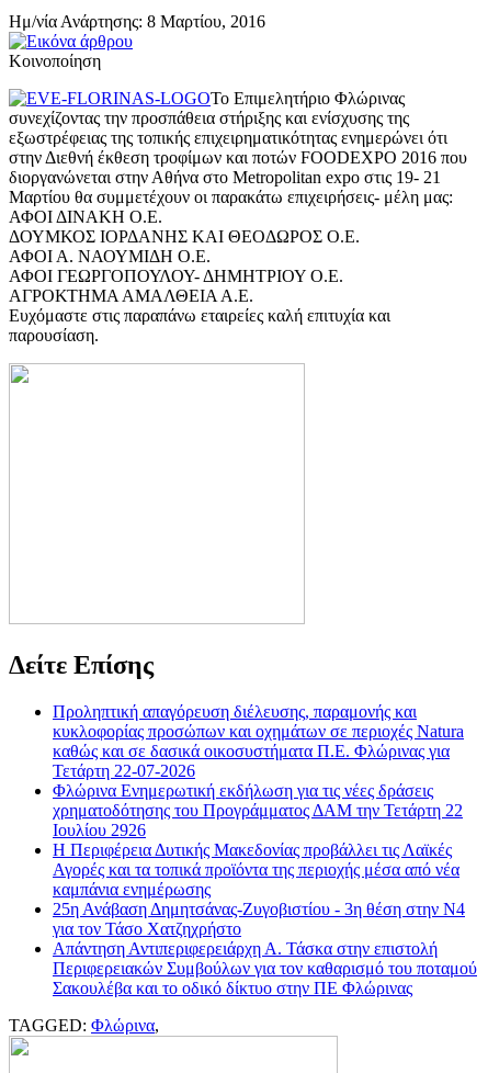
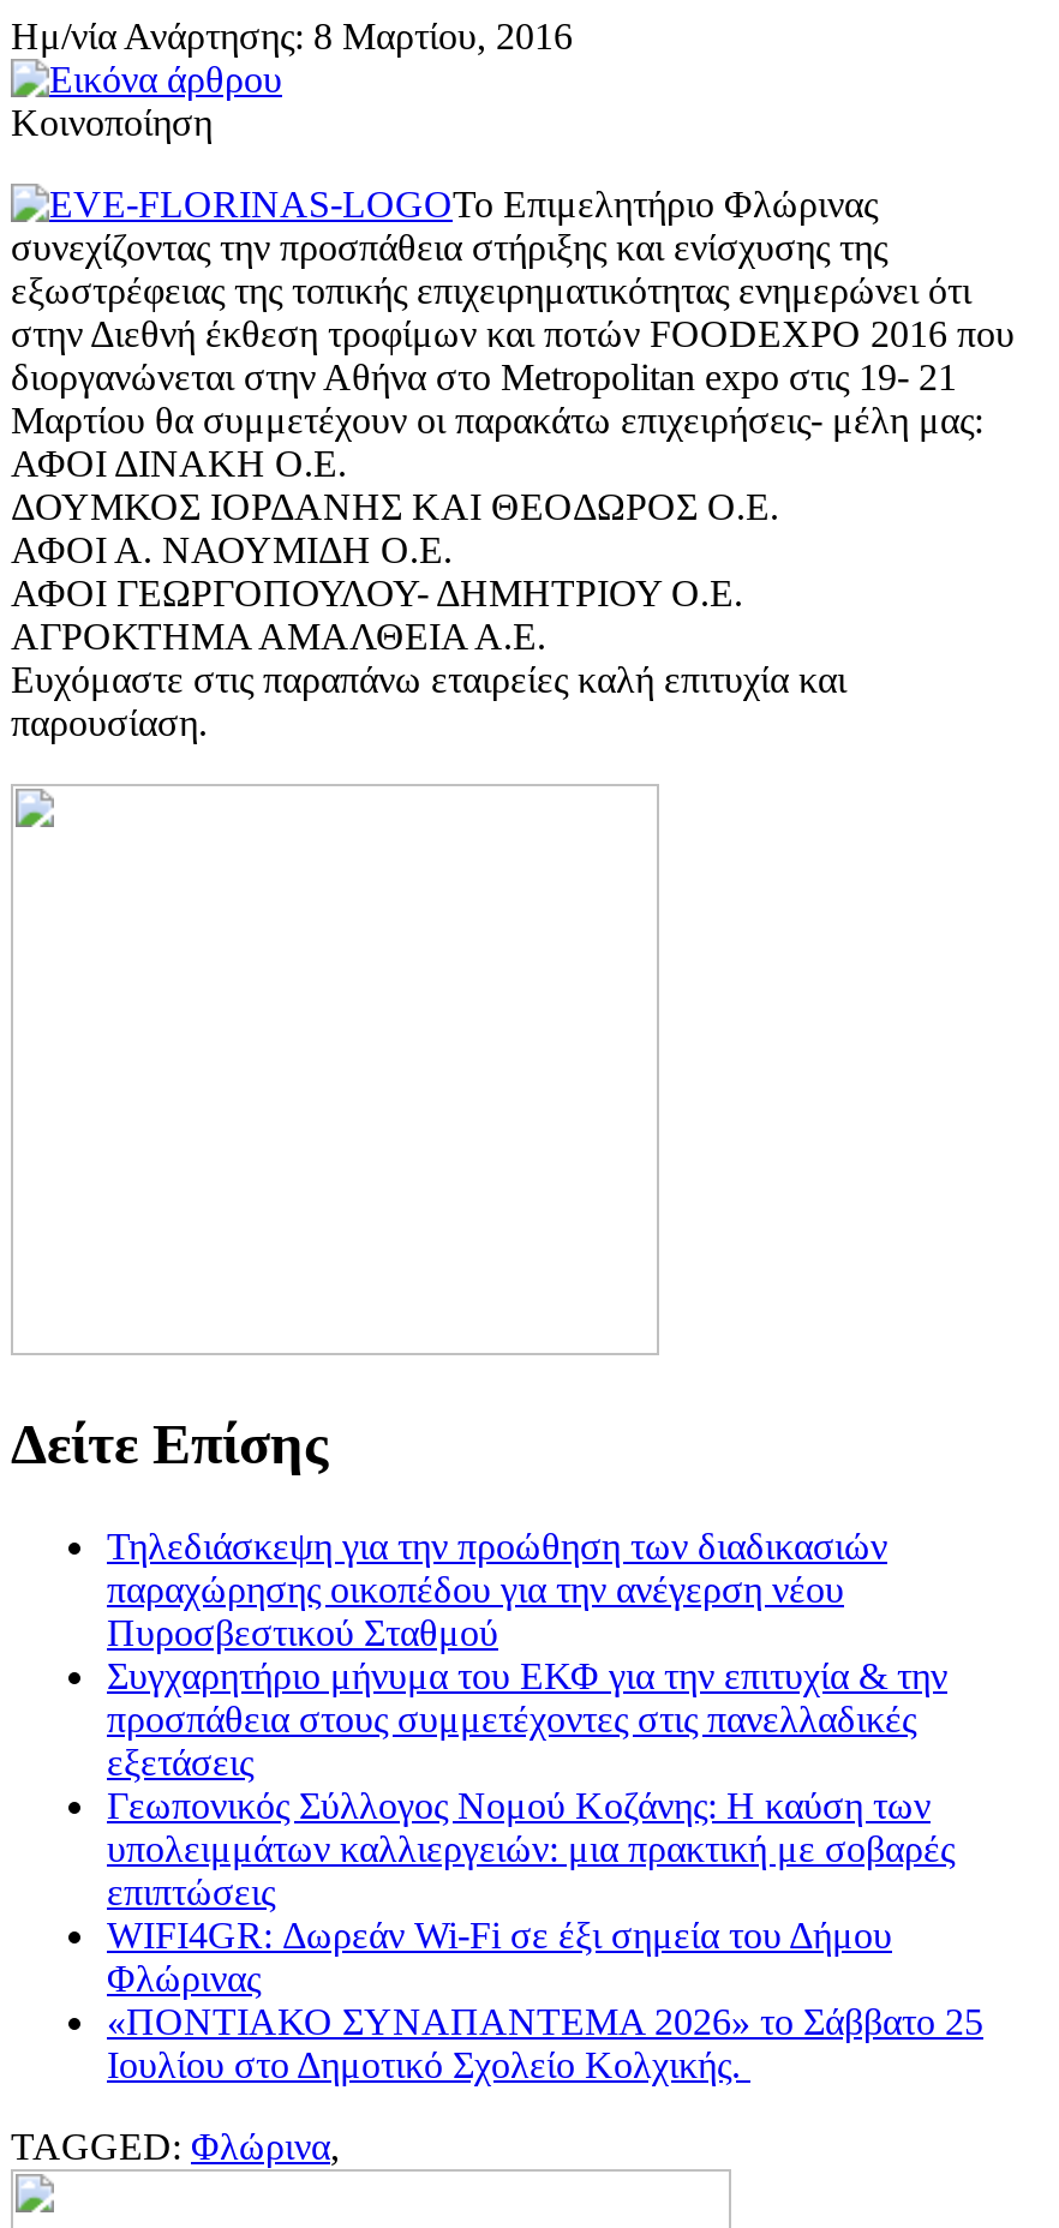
- Προληπτική απαγόρευση διέλευσης, παραμονής και
- κυκλοφορίας προσώπων και οχημάτων σε περιοχές Natura
- καθώς και σε δασικά οικοσυστήματα Π.Ε. Φλώρινας για
- Τετάρτη 22-07-2026
- Φλώρινα Ενημερωτική εκδήλωση για τις νέες δράσεις
- χρηματοδότησης του Προγράμματος ΔΑΜ την Τετάρτη 22
- Ιουλίου 2926
- Η Περιφέρεια Δυτικής Μακεδονίας προβάλλει τις Λαϊκές
- Αγορές και τα τοπικά προϊόντα της περιοχής μέσα από νέα
- καμπάνια ενημέρωσης
- 25η Ανάβαση Δημητσάνας-Ζυγοβιστίου - 3η θέση στην Ν4
- για τον Τάσο Χατζηχρήστο
- Απάντηση Αντιπεριφερειάρχη Α. Τάσκα στην επιστολή
- Περιφερειακών Συμβούλων για τον καθαρισμό του ποταμού
- Σακουλέβα και το οδικό δίκτυο στην ΠΕ Φλώρινας
+ Τηλεδιάσκεψη για την προώθηση των διαδικασιών
+ παραχώρησης οικοπέδου για την ανέγερση νέου
+ Πυροσβεστικού Σταθμού
+ Συγχαρητήριο μήνυμα του ΕΚΦ για την επιτυχία & την
+ προσπάθεια στους συμμετέχοντες στις πανελλαδικές
+ εξετάσεις
+ Γεωπονικός Σύλλογος Νομού Κοζάνης: Η καύση των
+ υπολειμμάτων καλλιεργειών: μια πρακτική με σοβαρές
+ επιπτώσεις
+ WIFI4GR: Δωρεάν Wi-Fi σε έξι σημεία του Δήμου
+ Φλώρινας
+ «ΠΟΝΤΙΑΚΟ ΣΥΝΑΠΑΝΤΕΜΑ 2026» το Σάββατο 25
+ Ιουλίου στο Δημοτικό Σχολείο Κολχικής.
